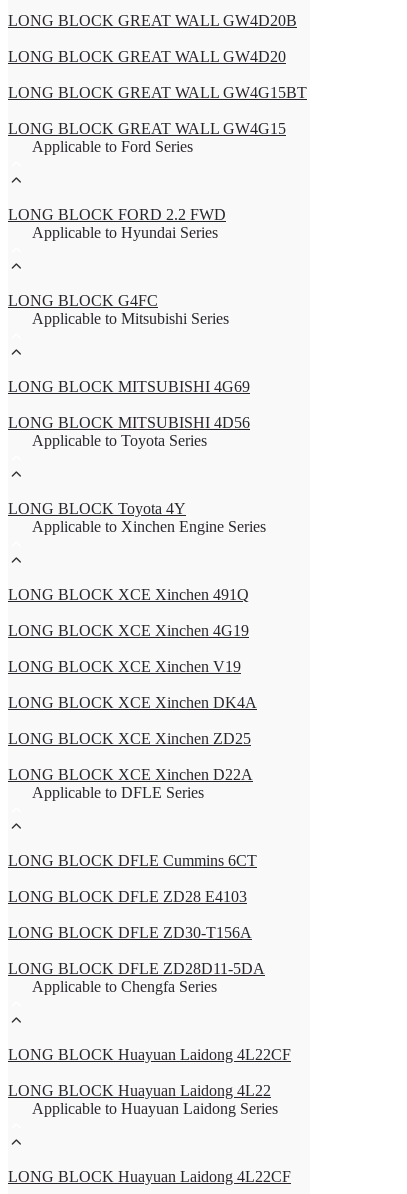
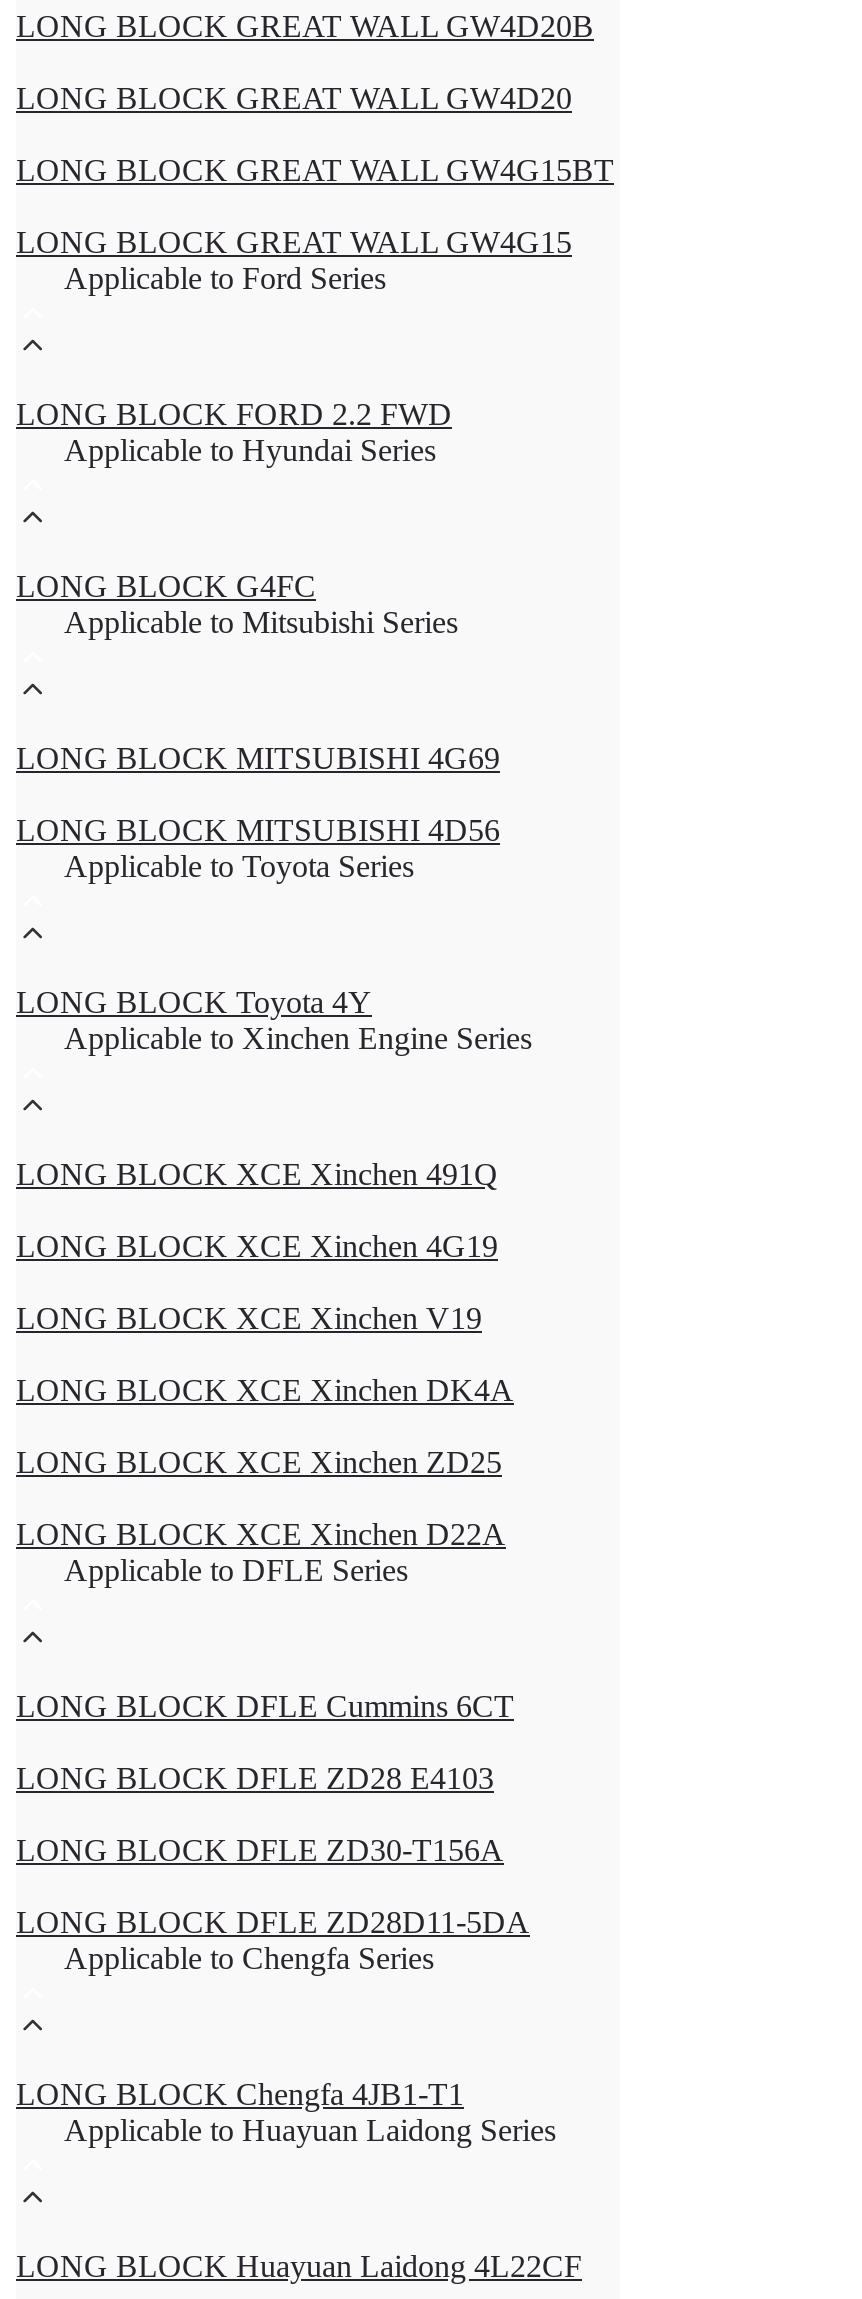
- LONG BLOCK Huayuan Laidong 4L22CF
- LONG BLOCK Huayuan Laidong 4L22
+ LONG BLOCK Chengfa 4JB1-T1
